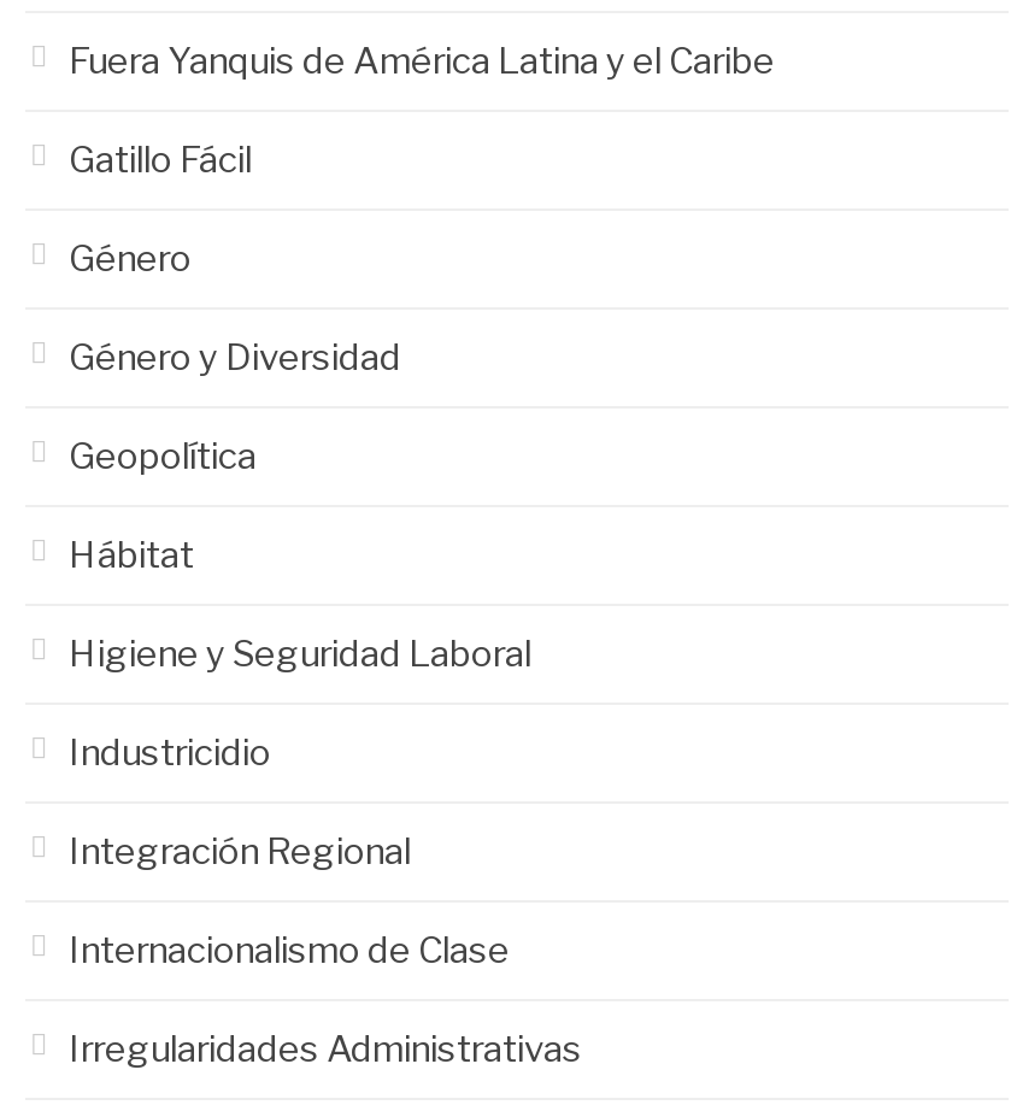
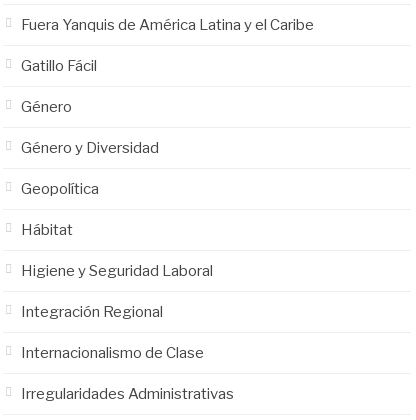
- Industricidio
